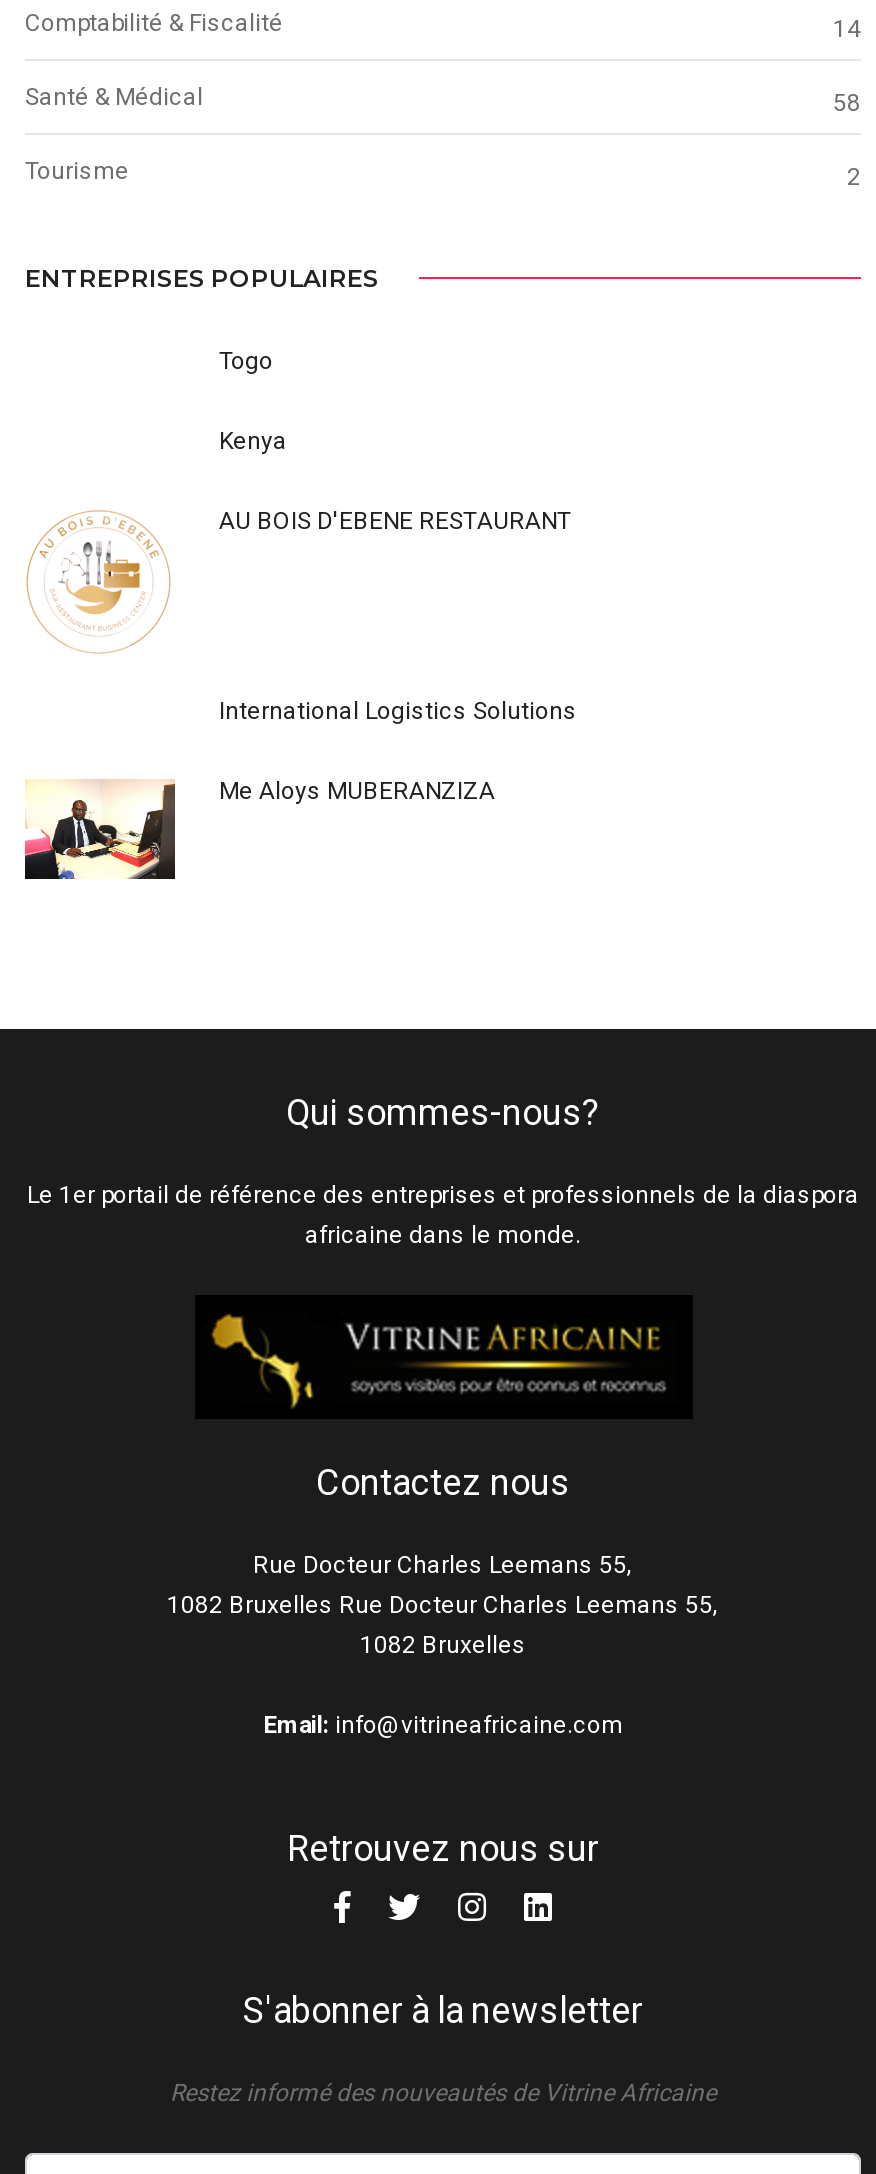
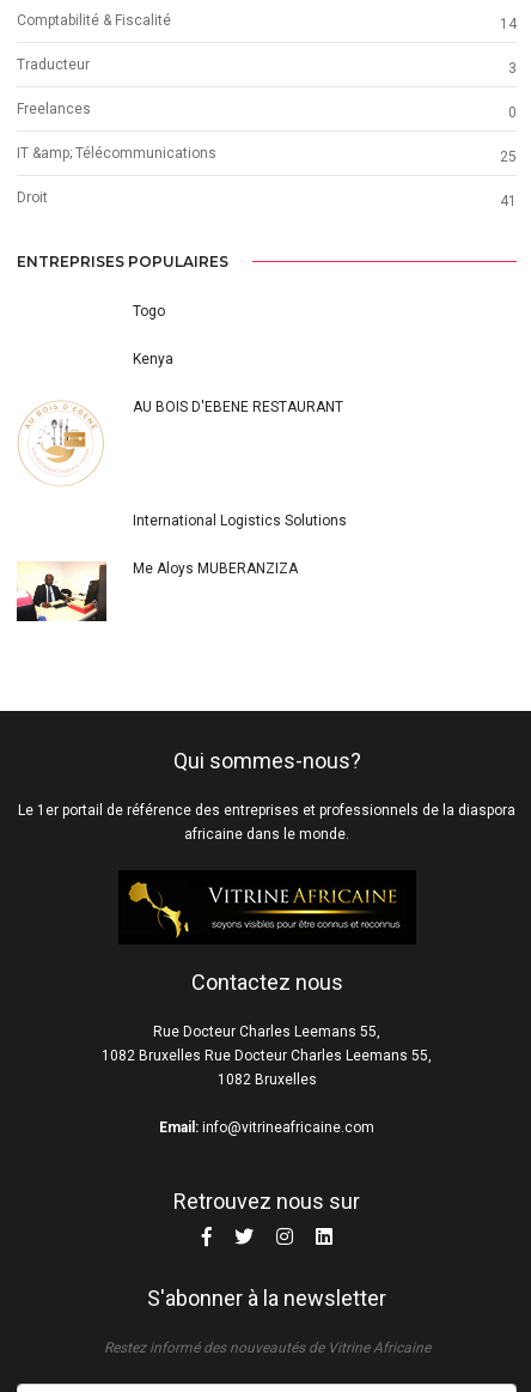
- Santé & Médical
- 58
- Tourisme
- 2
+ Traducteur
+ 3
+ Freelances
+ 0
+ IT &amp; Télécommunications
+ 25
+ Droit
+ 41
